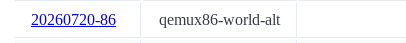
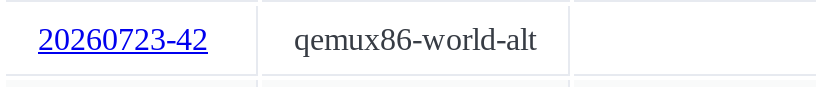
- 20260720-86
+ 20260723-42
